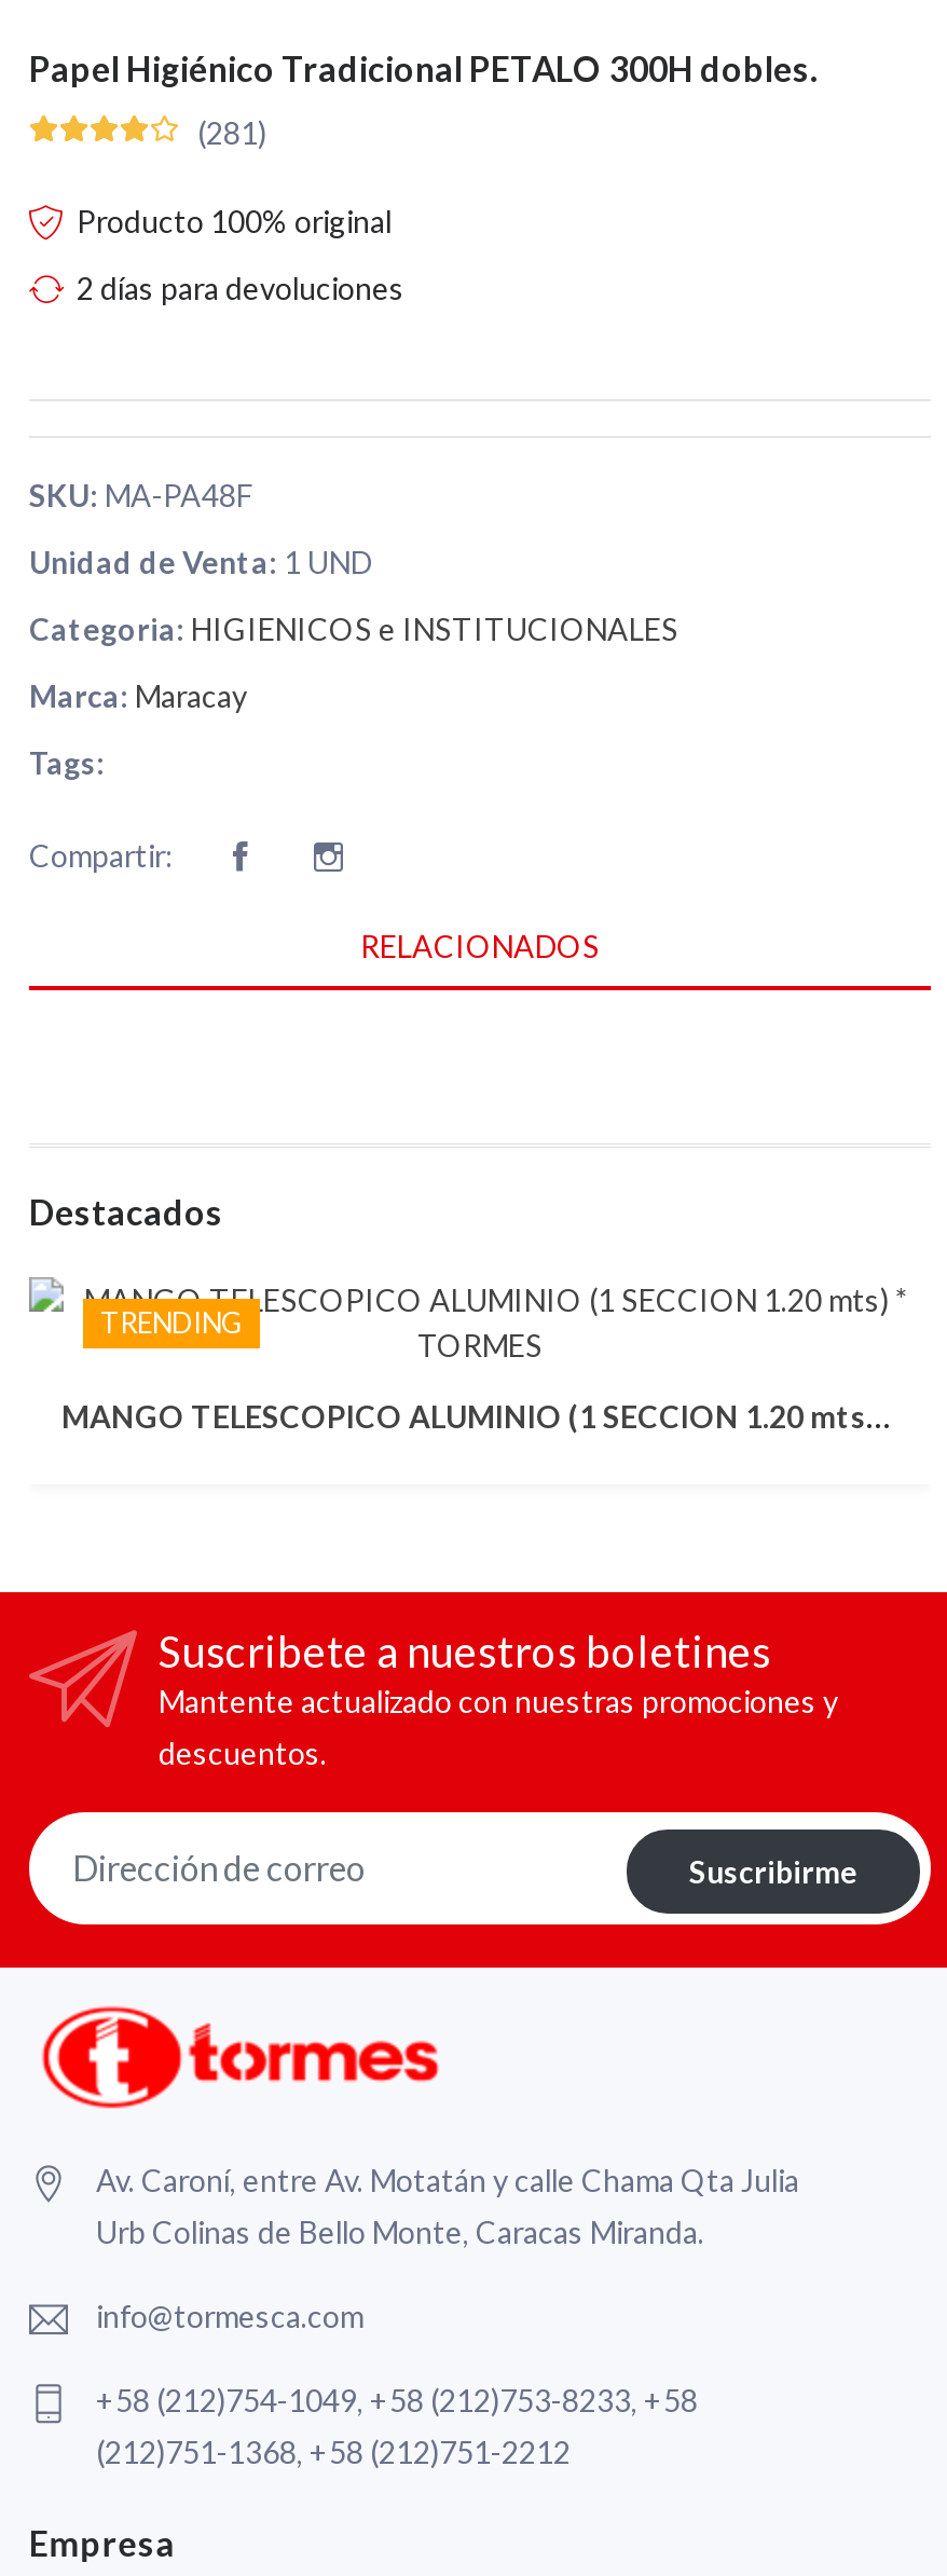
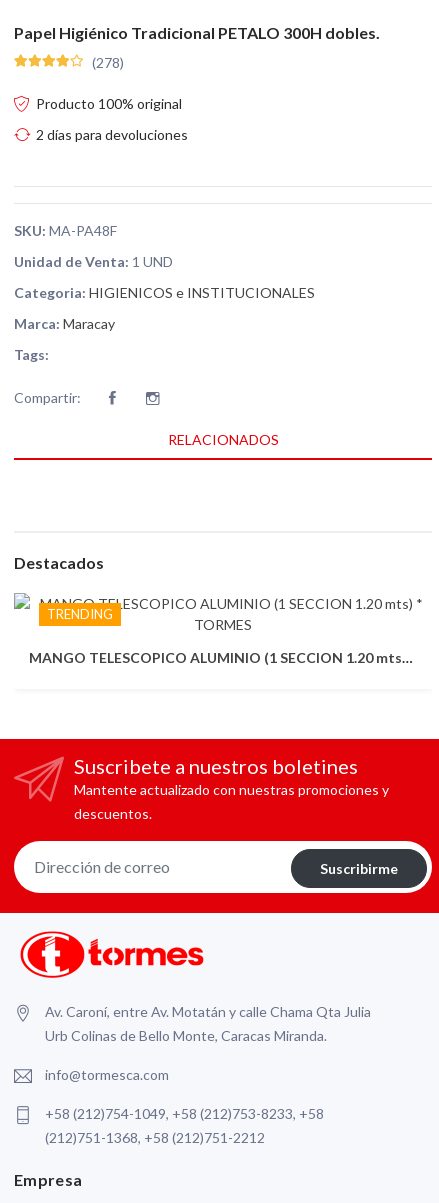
- (281)
+ (278)
